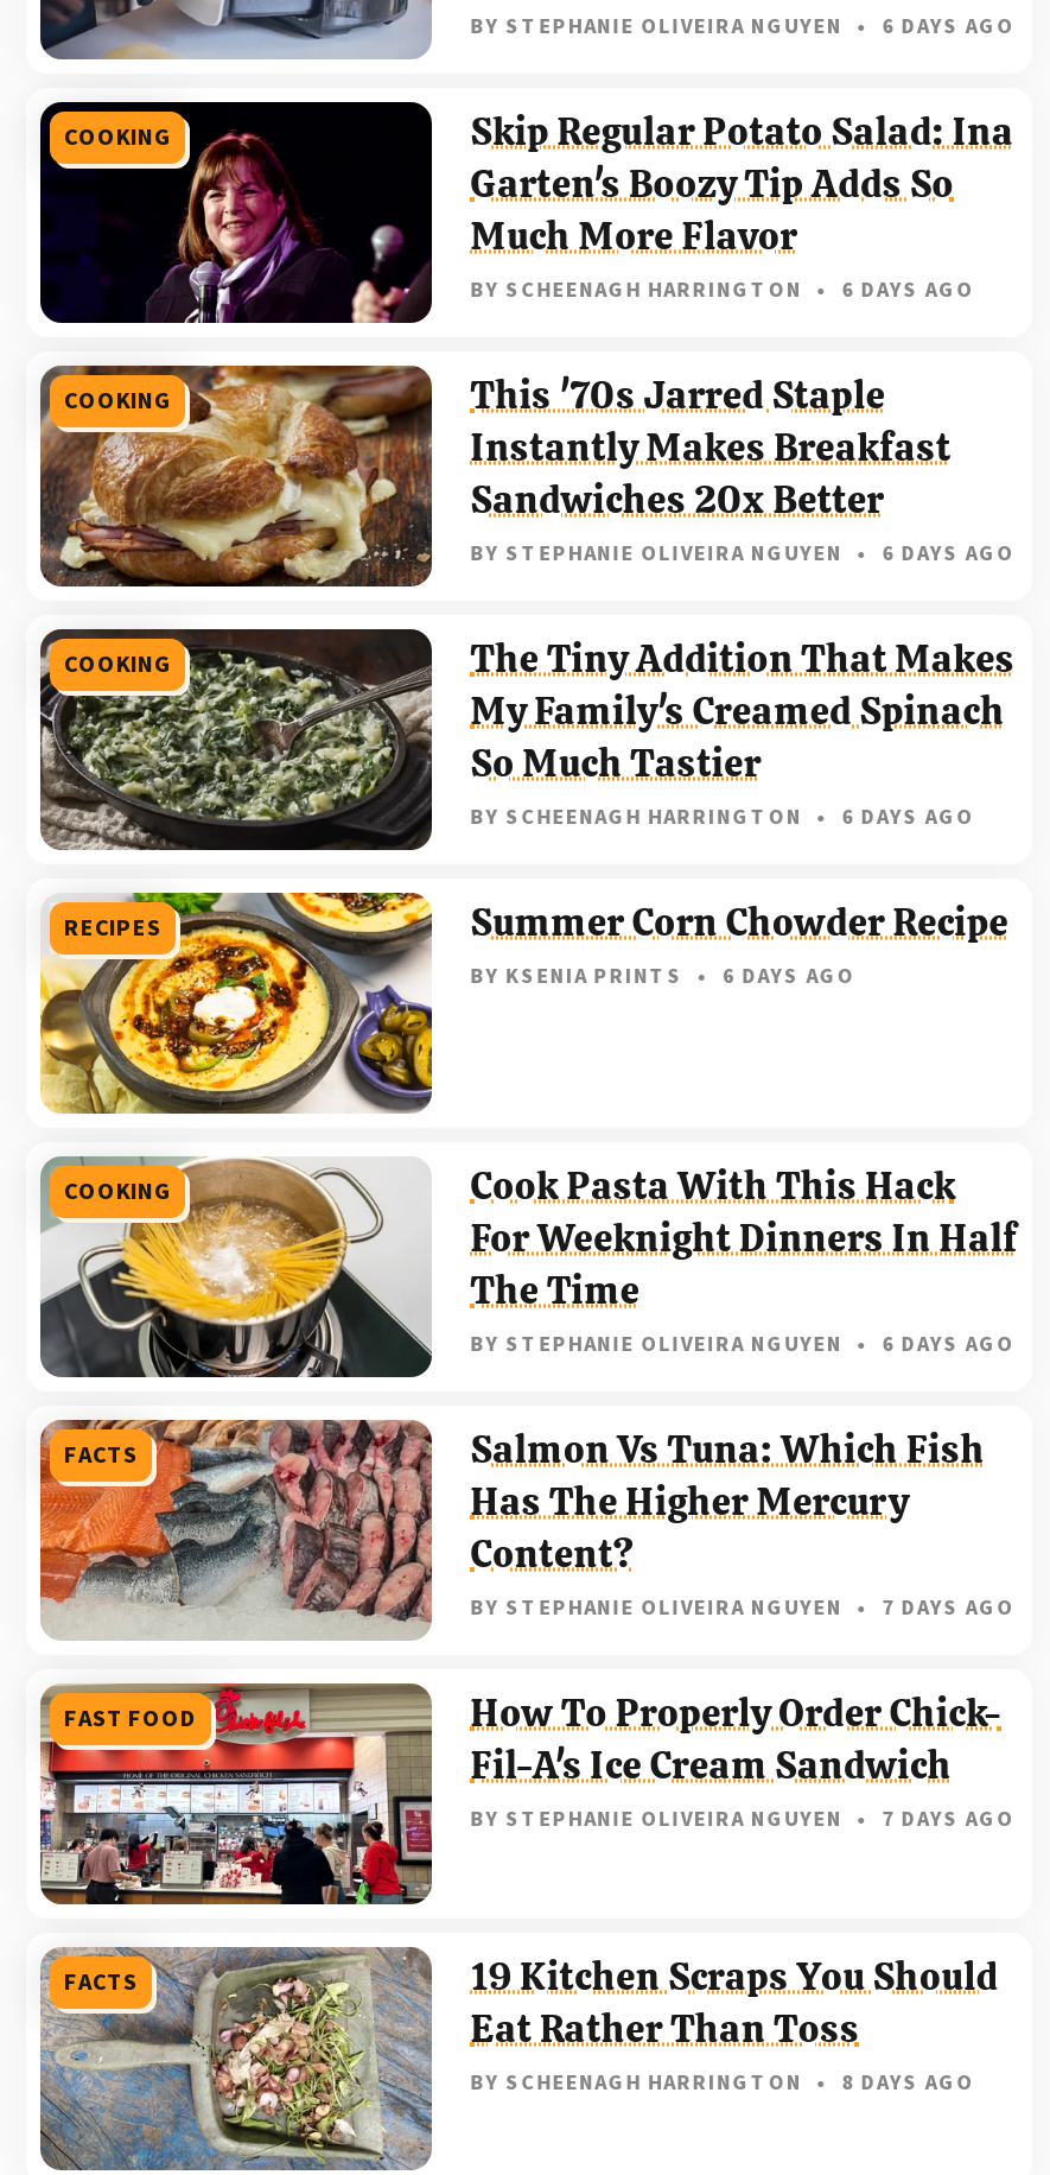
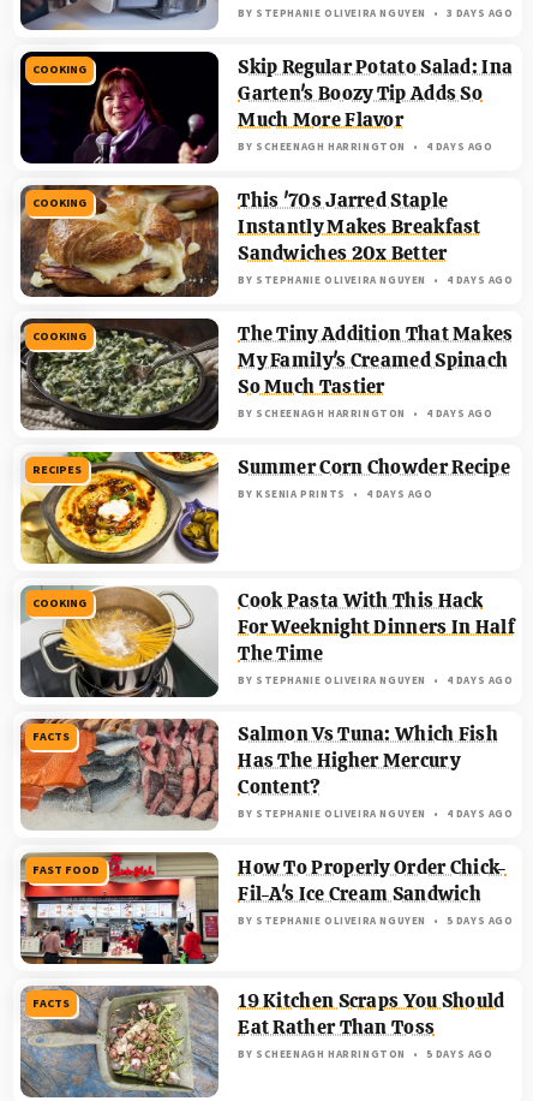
- BY STEPHANIE OLIVEIRA NGUYEN 6 DAYS AGO
+ BY STEPHANIE OLIVEIRA NGUYEN 3 DAYS AGO

- BY SCHEENAGH HARRINGTON 6 DAYS AGO
+ BY SCHEENAGH HARRINGTON 4 DAYS AGO

- BY STEPHANIE OLIVEIRA NGUYEN 6 DAYS AGO
+ BY STEPHANIE OLIVEIRA NGUYEN 4 DAYS AGO

- BY SCHEENAGH HARRINGTON 6 DAYS AGO
+ BY SCHEENAGH HARRINGTON 4 DAYS AGO

- BY KSENIA PRINTS 6 DAYS AGO
+ BY KSENIA PRINTS 4 DAYS AGO

- BY STEPHANIE OLIVEIRA NGUYEN 6 DAYS AGO
+ BY STEPHANIE OLIVEIRA NGUYEN 4 DAYS AGO

- BY STEPHANIE OLIVEIRA NGUYEN 7 DAYS AGO
+ BY STEPHANIE OLIVEIRA NGUYEN 4 DAYS AGO

- BY STEPHANIE OLIVEIRA NGUYEN 7 DAYS AGO
+ BY STEPHANIE OLIVEIRA NGUYEN 5 DAYS AGO

- BY SCHEENAGH HARRINGTON 8 DAYS AGO
+ BY SCHEENAGH HARRINGTON 5 DAYS AGO
